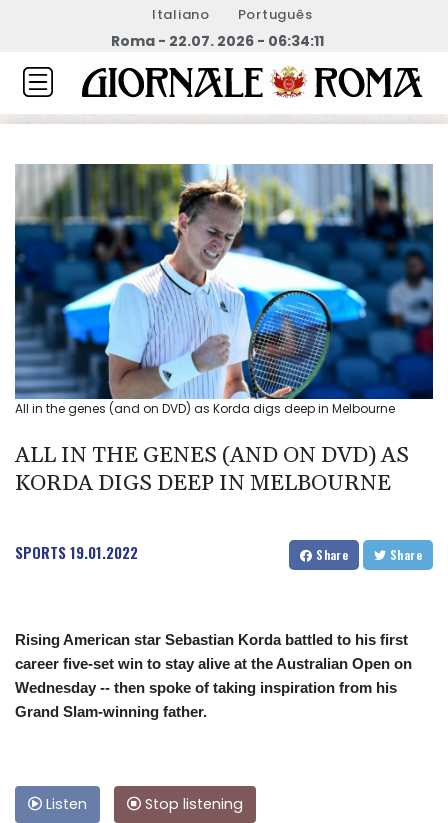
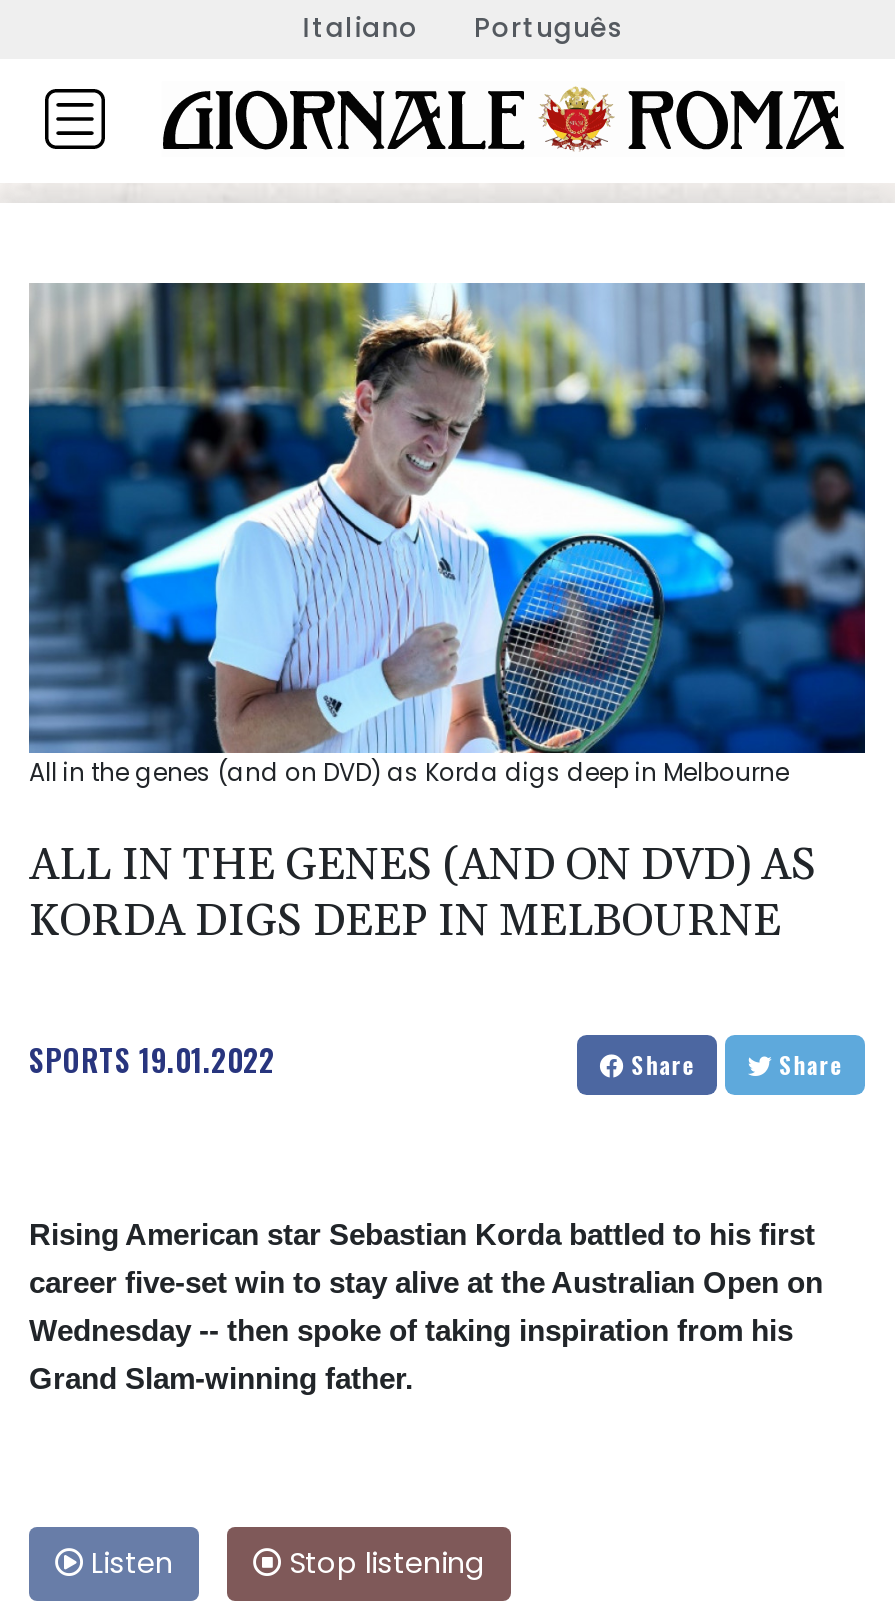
- Roma - 22.07. 2026 - 06:34:11
